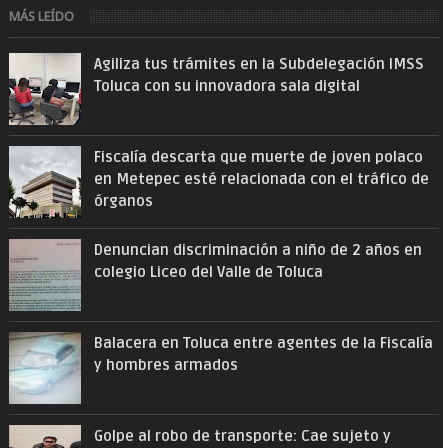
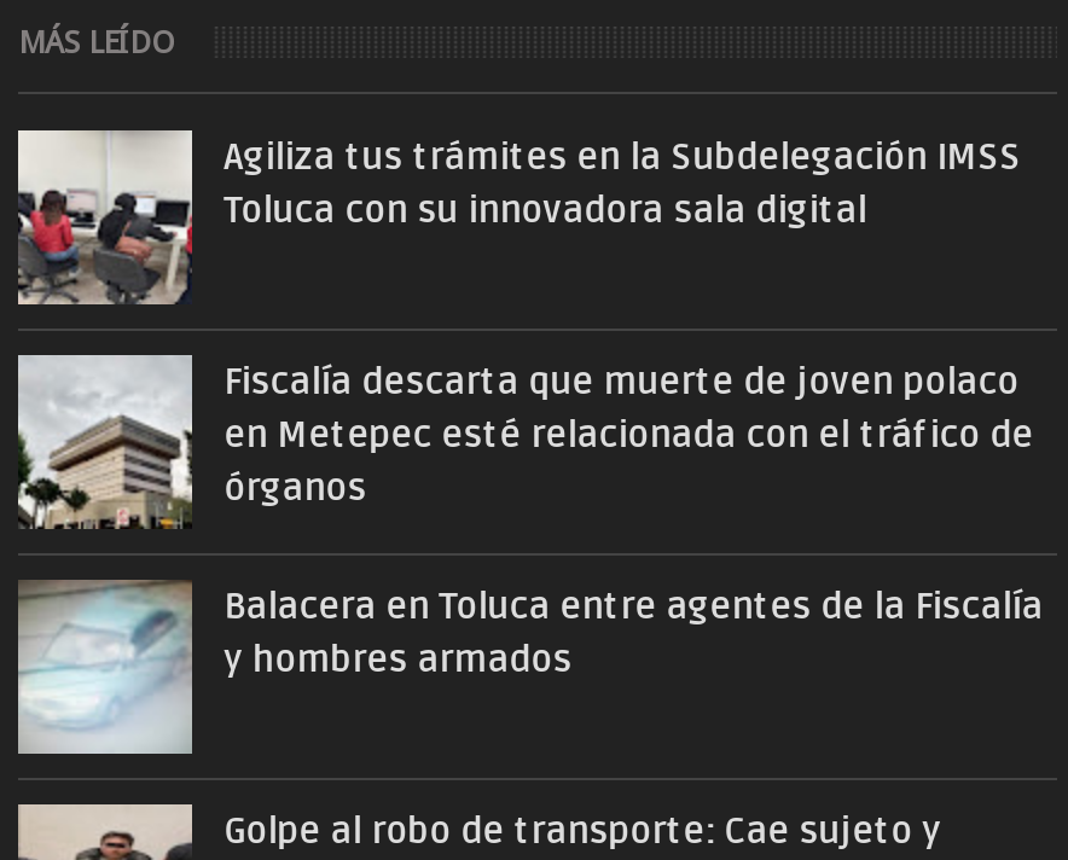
- [image]
- Denuncian discriminación a niño de 2 años en
- colegio Liceo del Valle de Toluca
